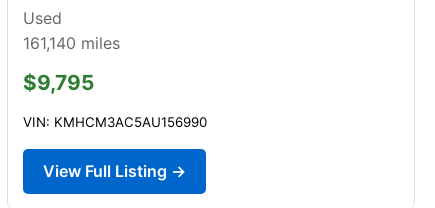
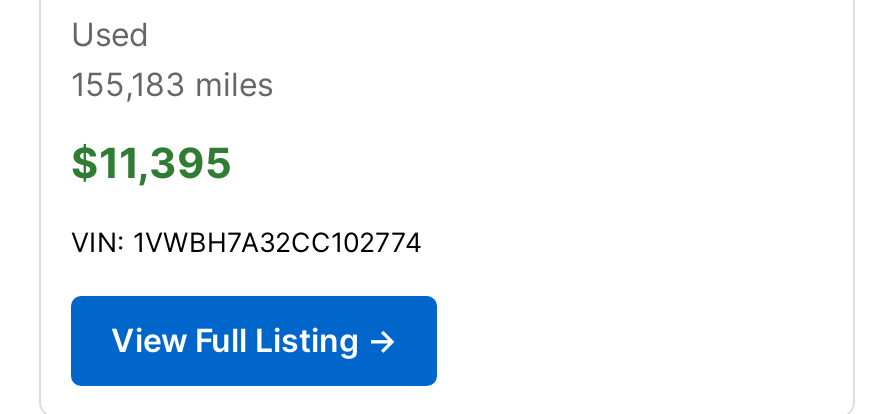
- 161,140 miles
+ 155,183 miles

- $9,795
+ $11,395

- VIN: KMHCM3AC5AU156990
+ VIN: 1VWBH7A32CC102774
